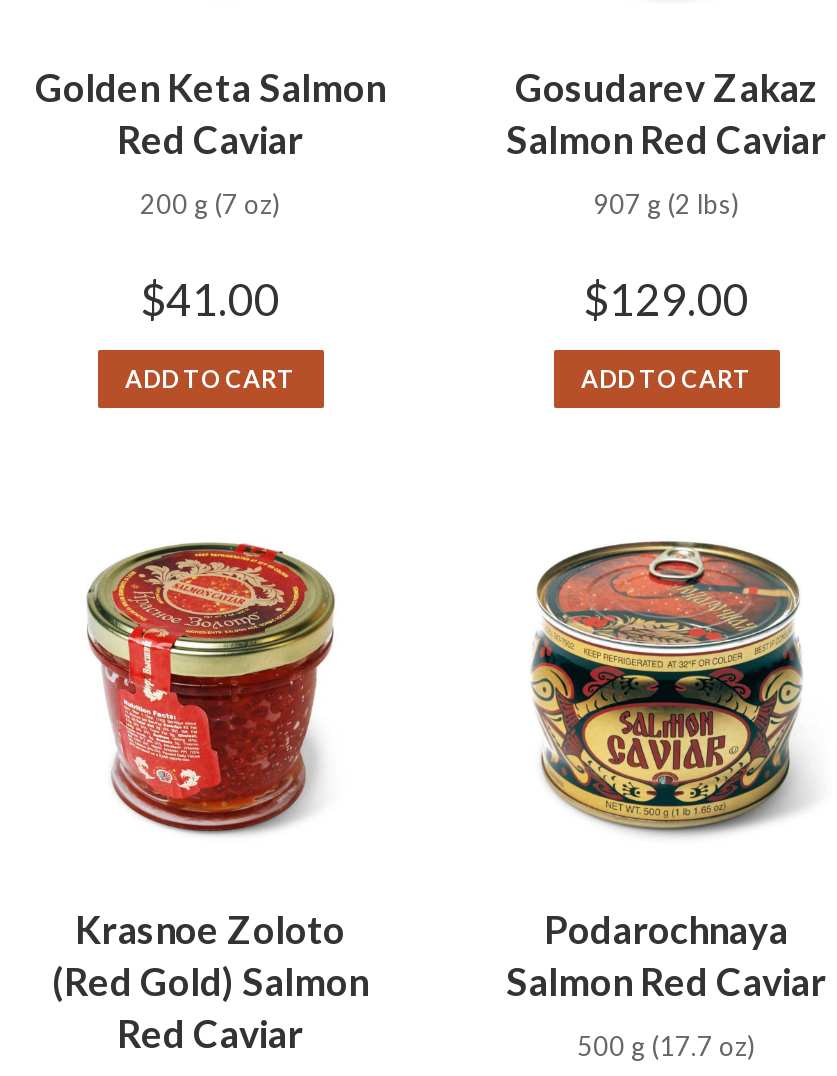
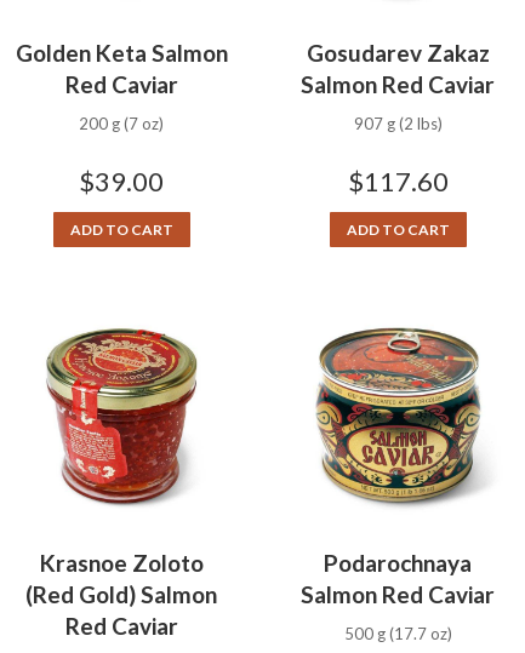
- $41.00
+ $39.00

- $129.00
+ $117.60
